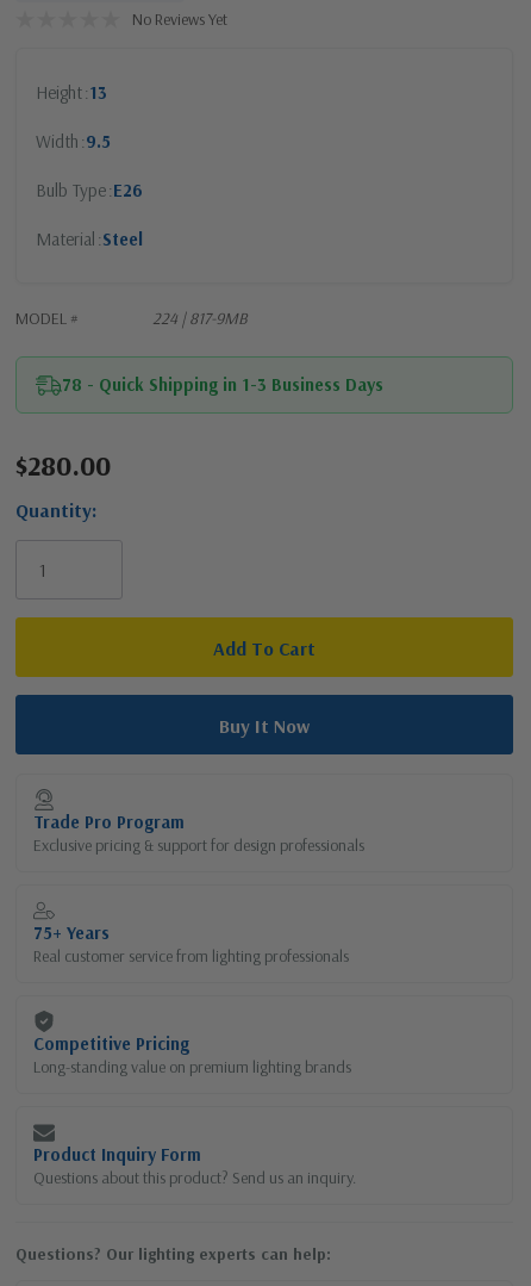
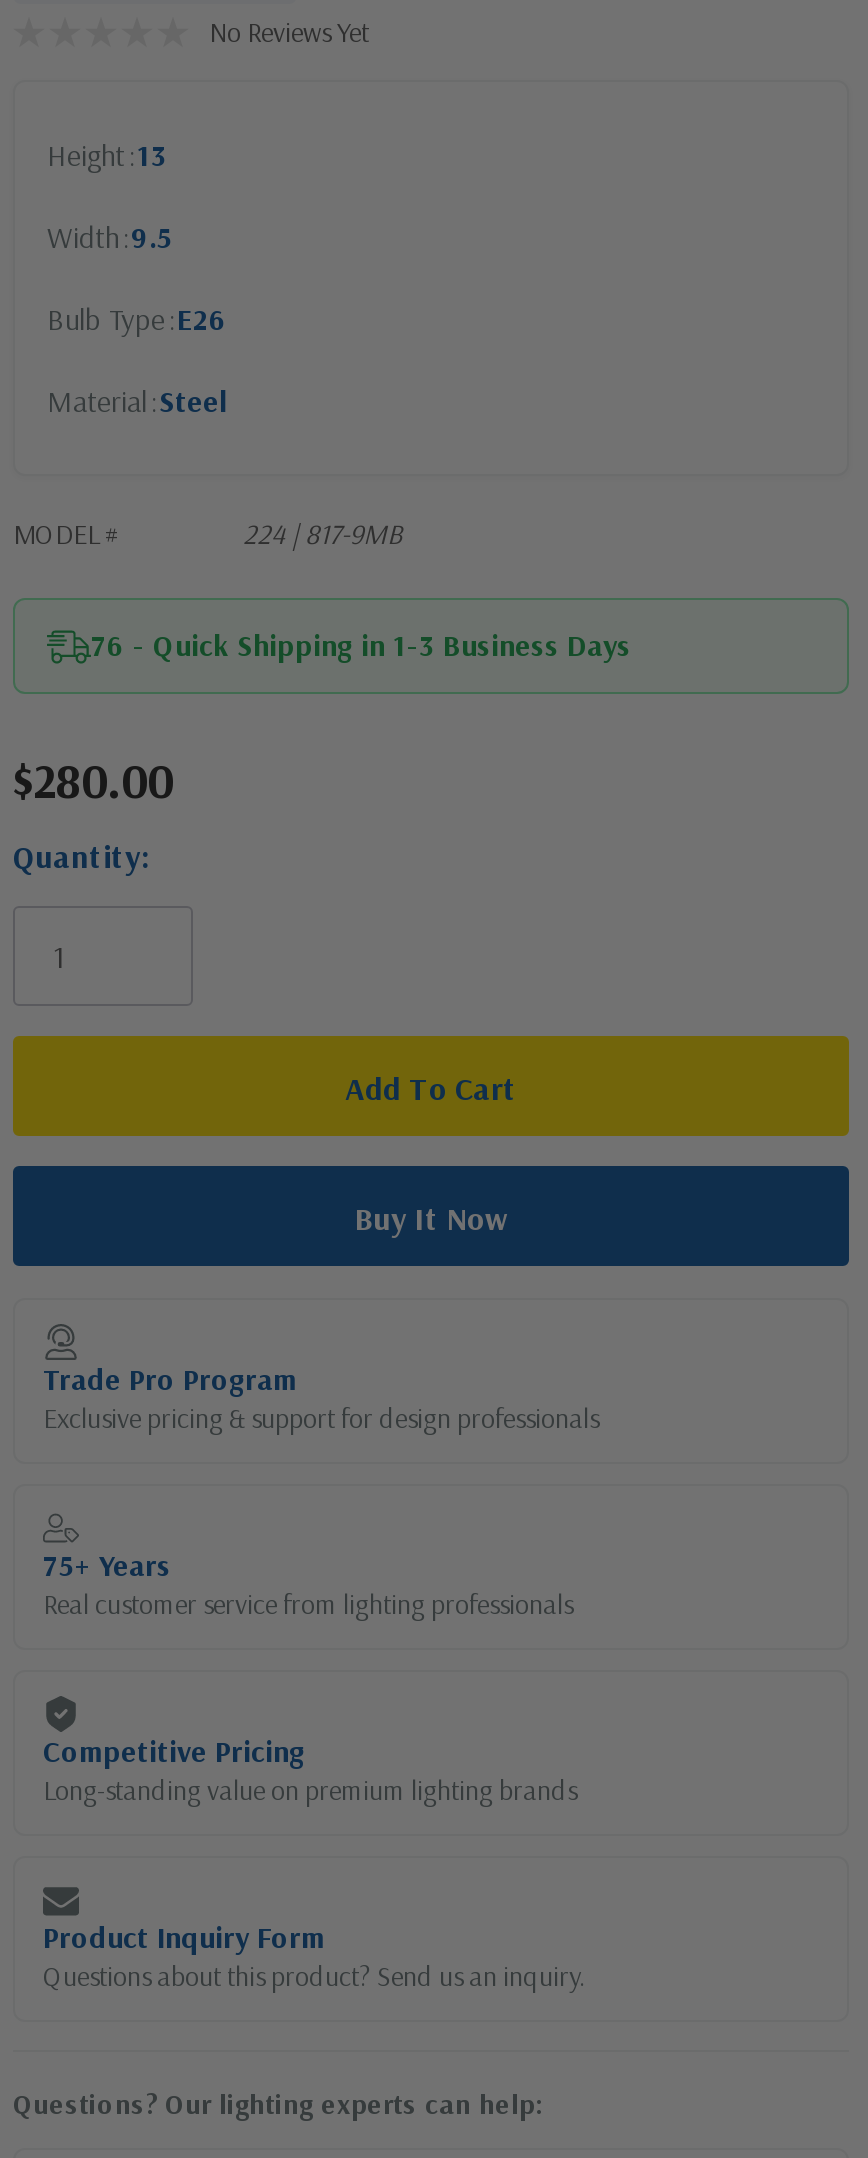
- 78 - Quick Shipping in 1-3 Business Days
+ 76 - Quick Shipping in 1-3 Business Days
